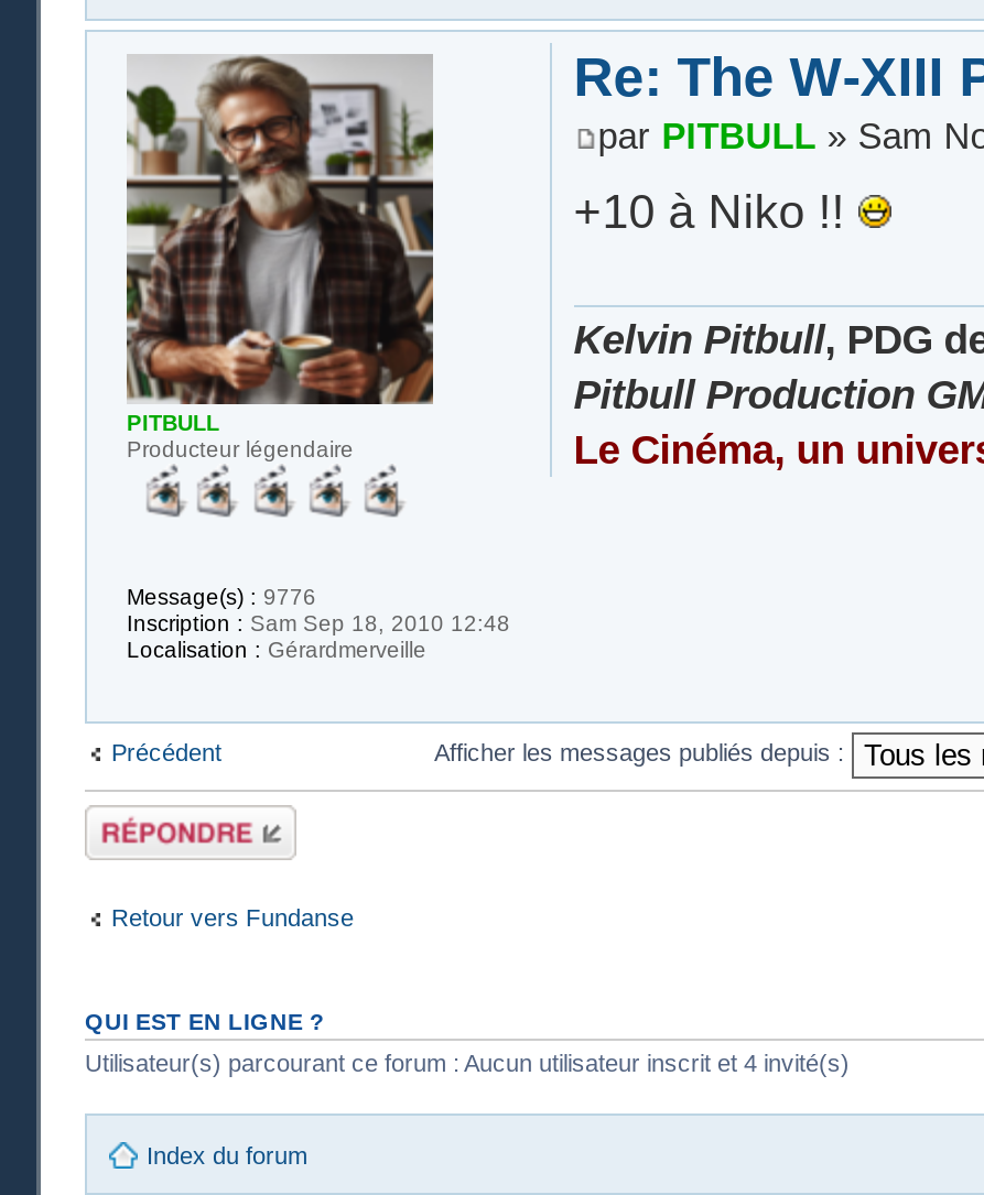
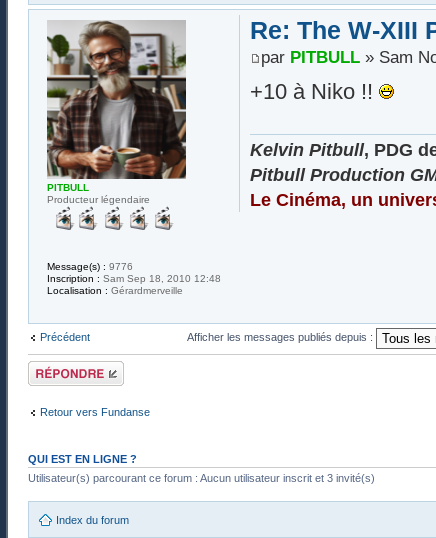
- Utilisateur(s) parcourant ce forum : Aucun utilisateur inscrit et 4 invité(s)
+ Utilisateur(s) parcourant ce forum : Aucun utilisateur inscrit et 3 invité(s)
